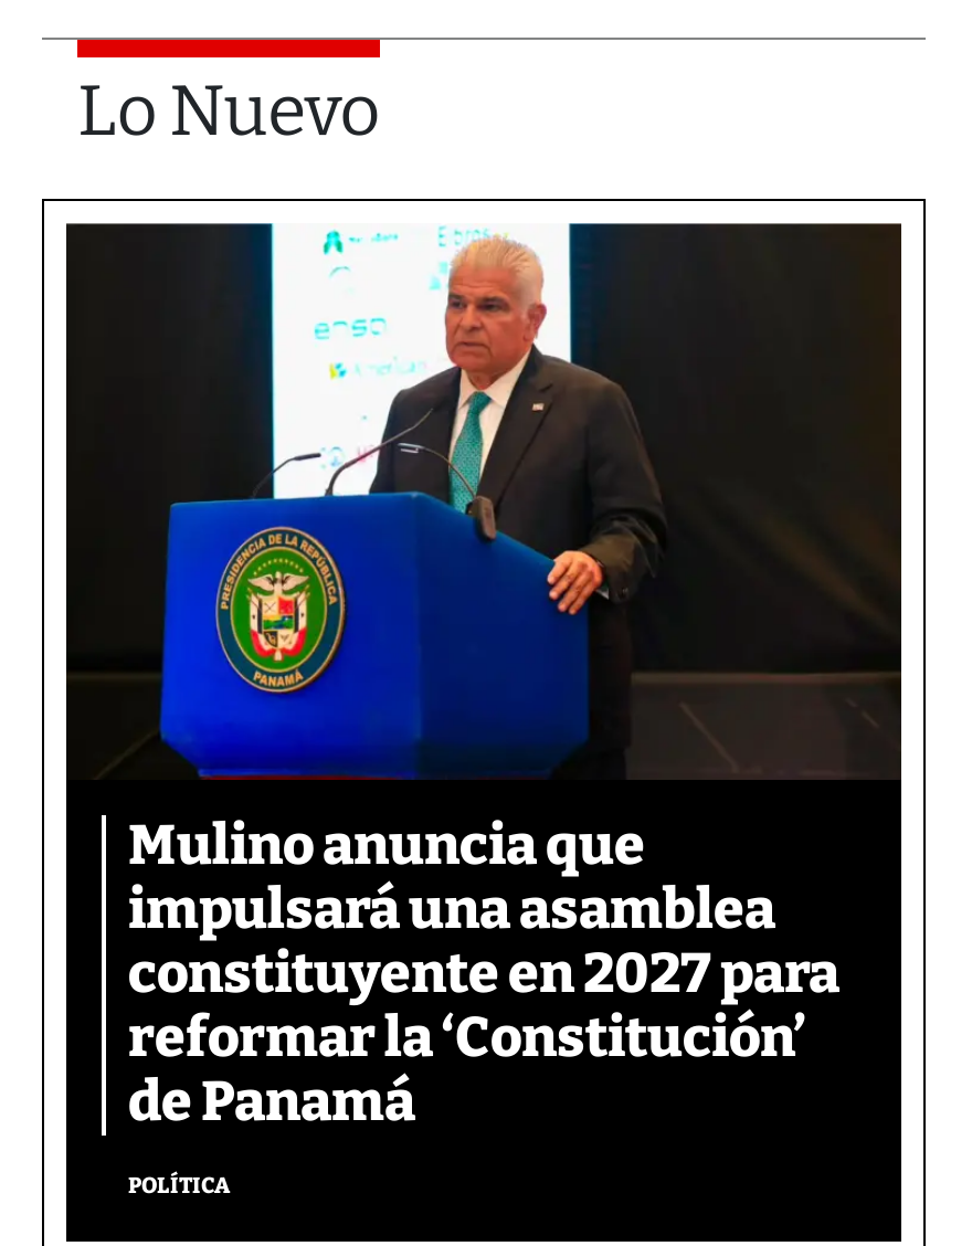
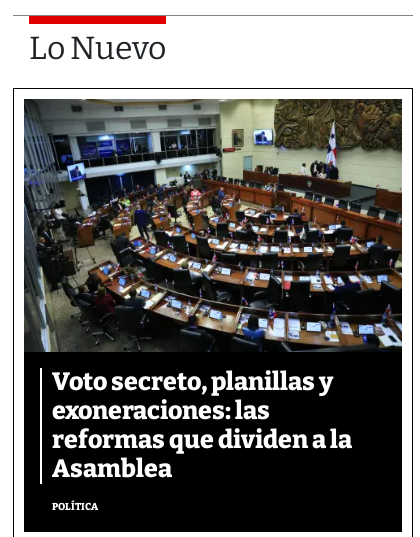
- [image]
- Mulino anuncia que
- impulsará una asamblea
- constituyente en 2027 para
- reformar la ‘Constitución’
- de Panamá
+ [image]
+ Voto secreto, planillas y
+ exoneraciones: las
+ reformas que dividen a la
+ Asamblea
